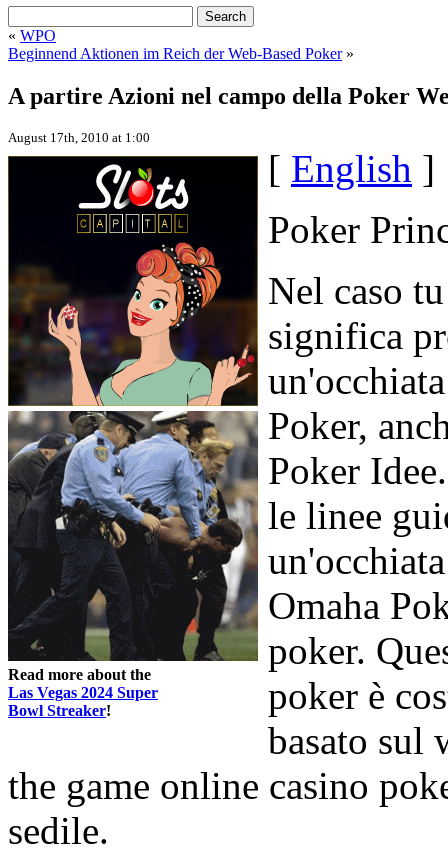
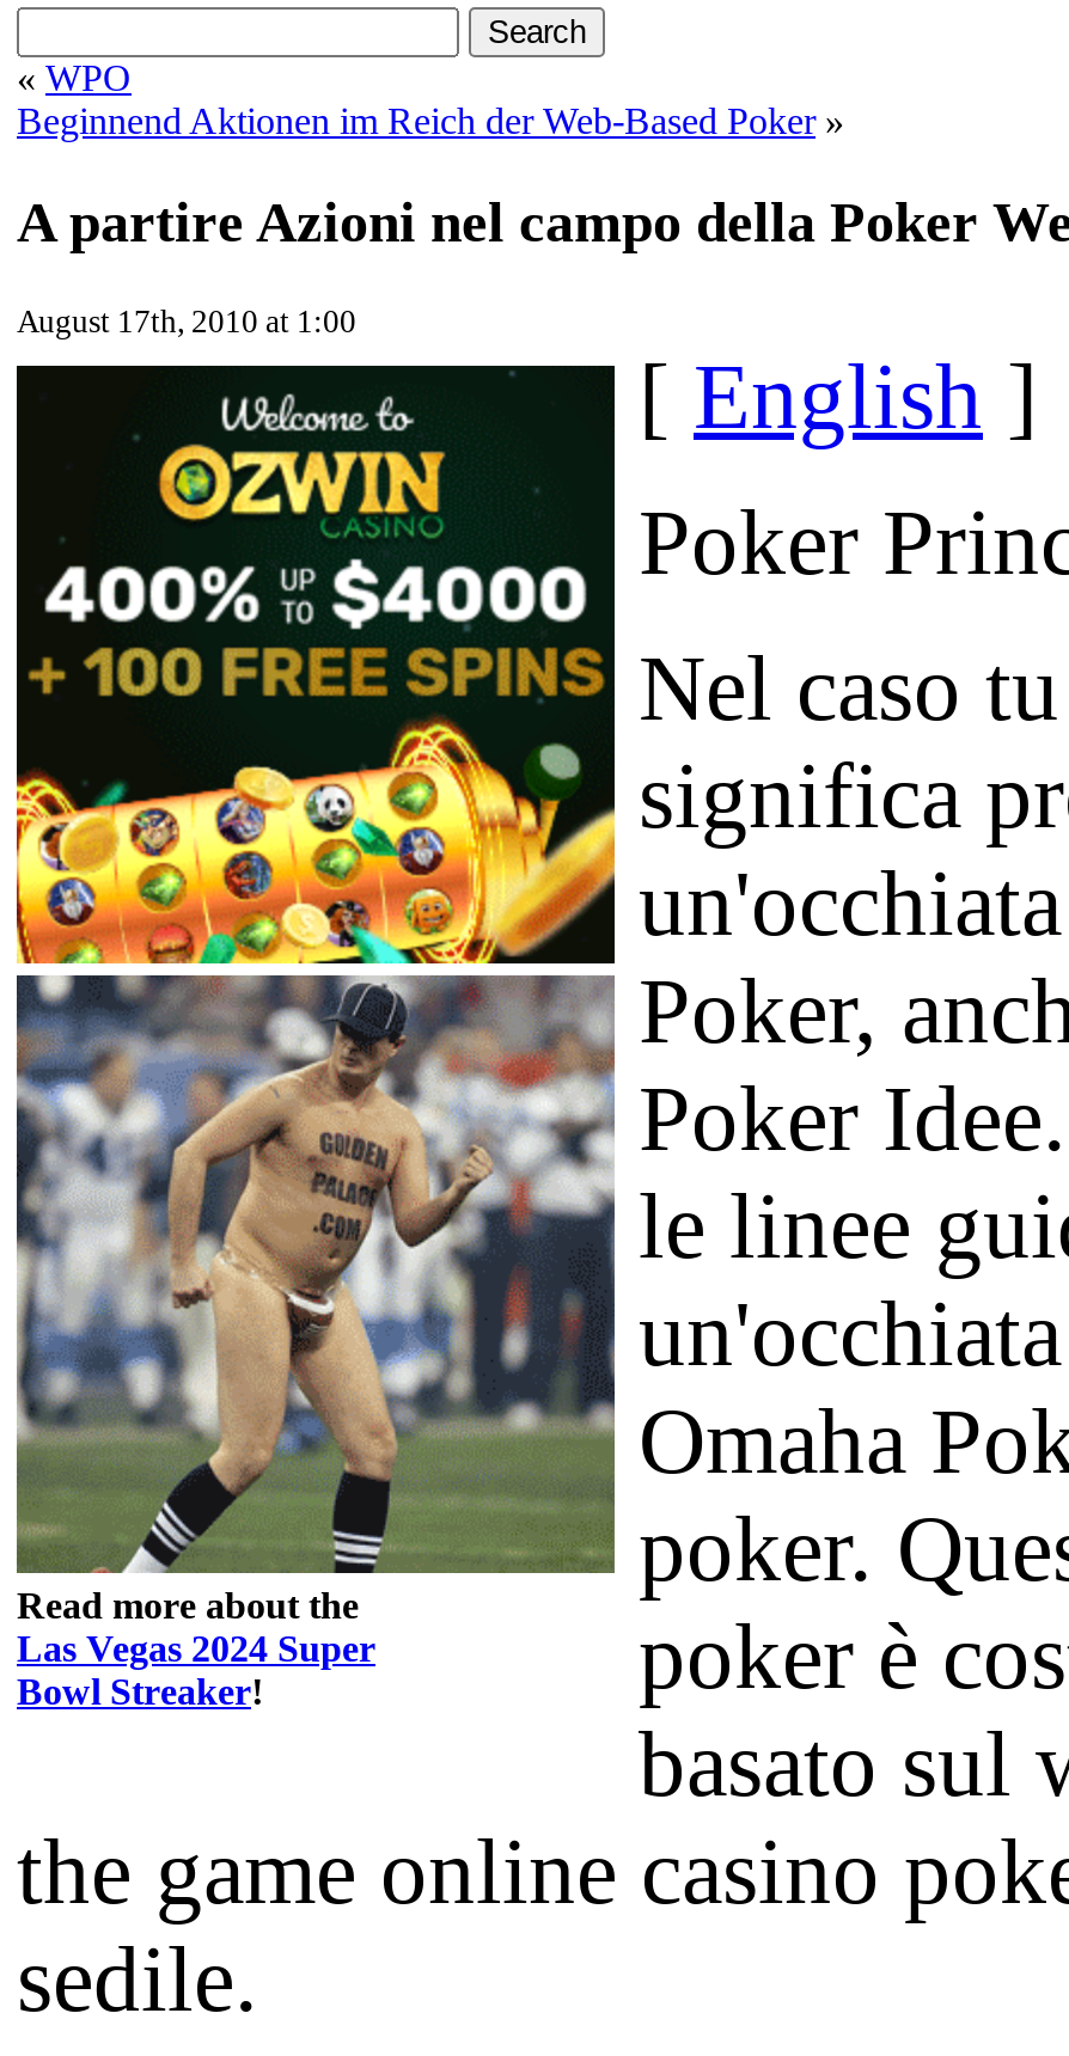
- [image]
+ [image]
